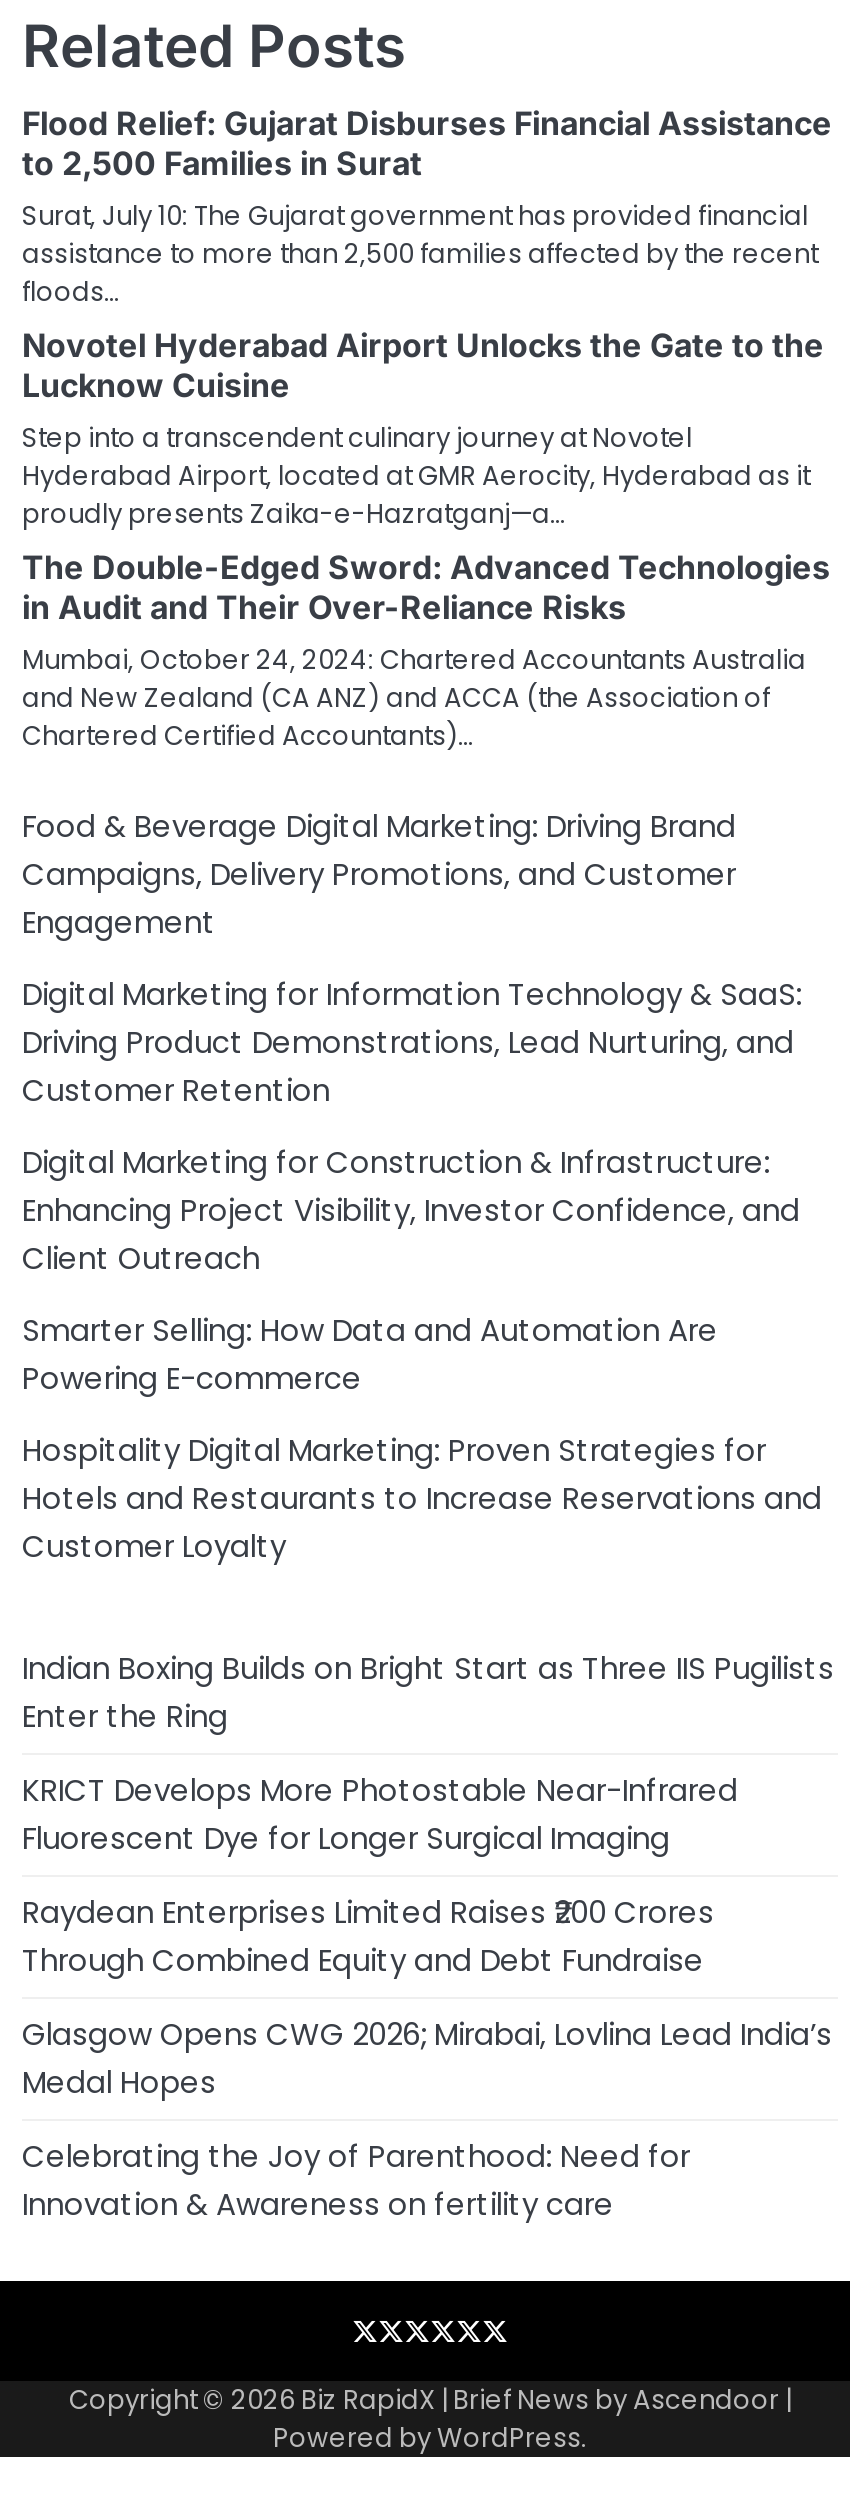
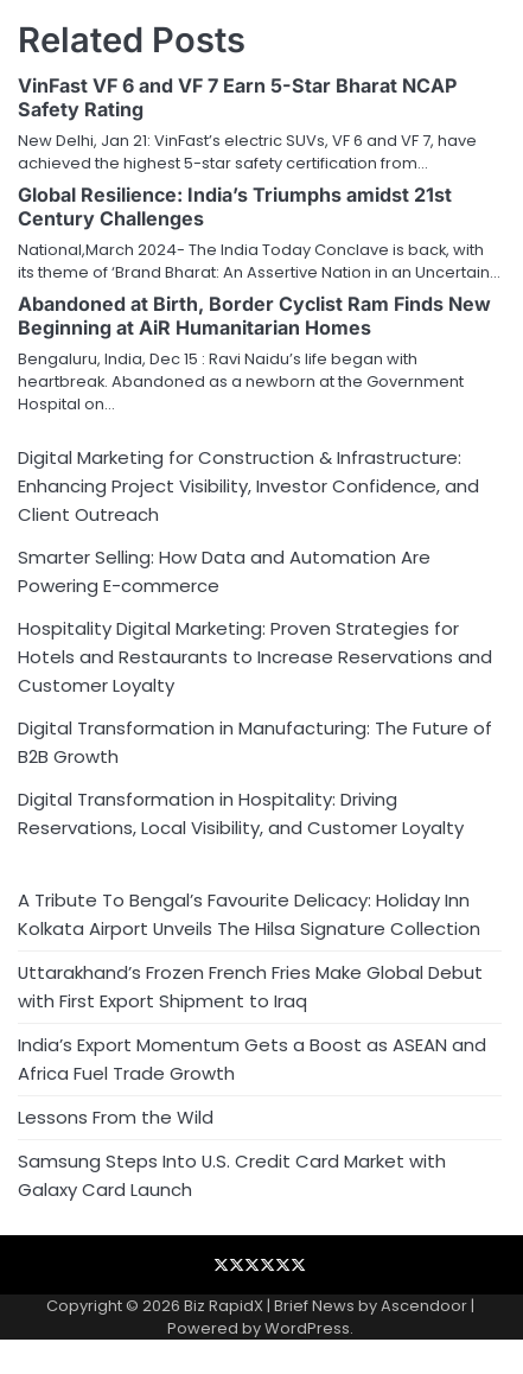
- Flood Relief: Gujarat Disburses Financial Assistance
- to 2,500 Families in Surat
- Surat, July 10: The Gujarat government has provided financial
- assistance to more than 2,500 families affected by the recent
- floods…
- Novotel Hyderabad Airport Unlocks the Gate to the
- Lucknow Cuisine
- Step into a transcendent culinary journey at Novotel
- Hyderabad Airport, located at GMR Aerocity, Hyderabad as it
- proudly presents Zaika-e-Hazratganj—a…
- The Double-Edged Sword: Advanced Technologies
- in Audit and Their Over-Reliance Risks
- Mumbai, October 24, 2024: Chartered Accountants Australia
- and New Zealand (CA ANZ) and ACCA (the Association of
- Chartered Certified Accountants)…
- Food & Beverage Digital Marketing: Driving Brand
- Campaigns, Delivery Promotions, and Customer
- Engagement
- Digital Marketing for Information Technology & SaaS:
- Driving Product Demonstrations, Lead Nurturing, and
- Customer Retention
+ VinFast VF 6 and VF 7 Earn 5-Star Bharat NCAP
+ Safety Rating
+ New Delhi, Jan 21: VinFast’s electric SUVs, VF 6 and VF 7, have
+ achieved the highest 5-star safety certification from…
+ Global Resilience: India’s Triumphs amidst 21st
+ Century Challenges
+ National,March 2024- The India Today Conclave is back, with
+ its theme of ‘Brand Bharat: An Assertive Nation in an Uncertain…
+ Abandoned at Birth, Border Cyclist Ram Finds New
+ Beginning at AiR Humanitarian Homes
+ Bengaluru, India, Dec 15 : Ravi Naidu’s life began with
+ heartbreak. Abandoned as a newborn at the Government
+ Hospital on…

moved up: Digital Marketing for Construction & Infrastructure: | Enhancing Project Visibility, Investor Confidence, and | Client Outreach | Smarter Selling: How Data and Automation Are | Powering E-commerce | Hospitality Digital Marketing: Proven Strategies for | Hotels and Restaurants to Increase Reservations and | Customer Loyalty

- Indian Boxing Builds on Bright Start as Three IIS Pugilists
- Enter the Ring
- KRICT Develops More Photostable Near-Infrared
- Fluorescent Dye for Longer Surgical Imaging
- Raydean Enterprises Limited Raises ₹200 Crores
- Through Combined Equity and Debt Fundraise
- Glasgow Opens CWG 2026; Mirabai, Lovlina Lead India’s
- Medal Hopes
- Celebrating the Joy of Parenthood: Need for
- Innovation & Awareness on fertility care
+ Digital Transformation in Manufacturing: The Future of
+ B2B Growth
+ Digital Transformation in Hospitality: Driving
+ Reservations, Local Visibility, and Customer Loyalty
+ A Tribute To Bengal’s Favourite Delicacy: Holiday Inn
+ Kolkata Airport Unveils The Hilsa Signature Collection
+ Uttarakhand’s Frozen French Fries Make Global Debut
+ with First Export Shipment to Iraq
+ India’s Export Momentum Gets a Boost as ASEAN and
+ Africa Fuel Trade Growth
+ Lessons From the Wild
+ Samsung Steps Into U.S. Credit Card Market with
+ Galaxy Card Launch
